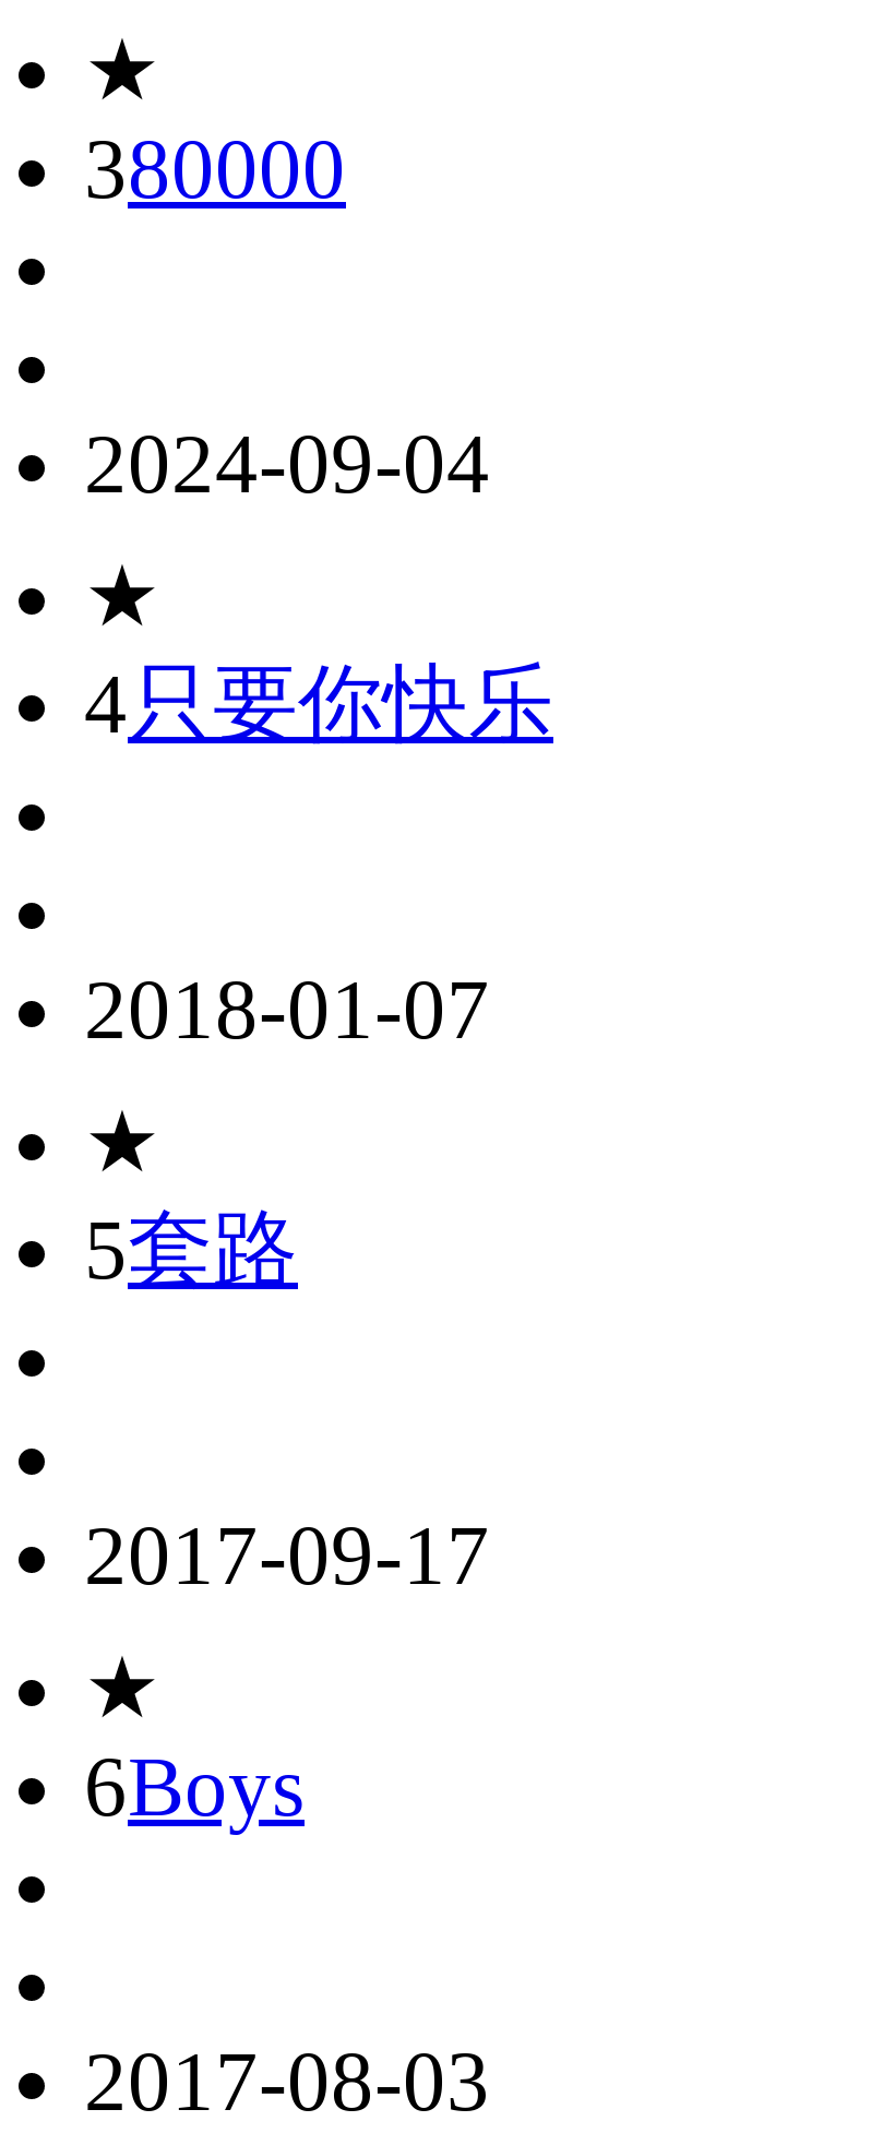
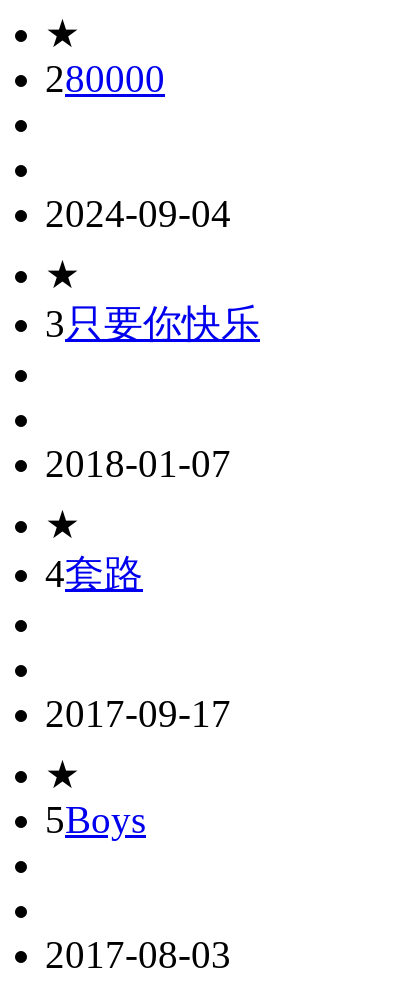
- 380000
+ 280000

- 4只要你快乐
+ 3只要你快乐

- 5套路
+ 4套路

- 6Boys
+ 5Boys
